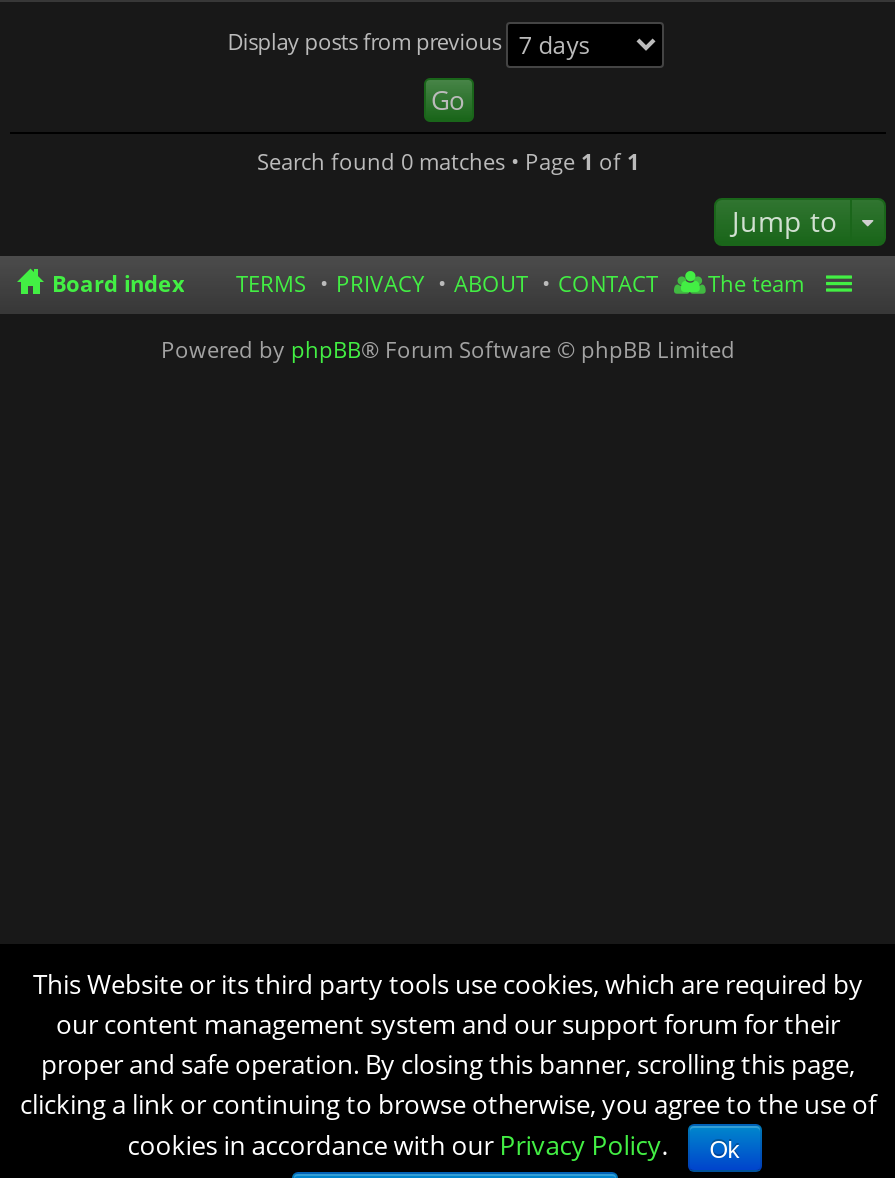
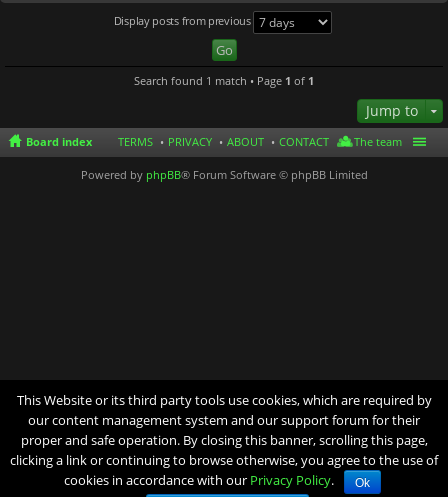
- Search found 0 matches • Page 1 of 1
+ Search found 1 match • Page 1 of 1
